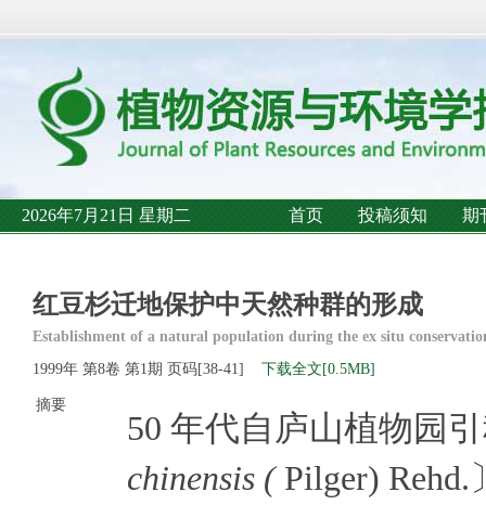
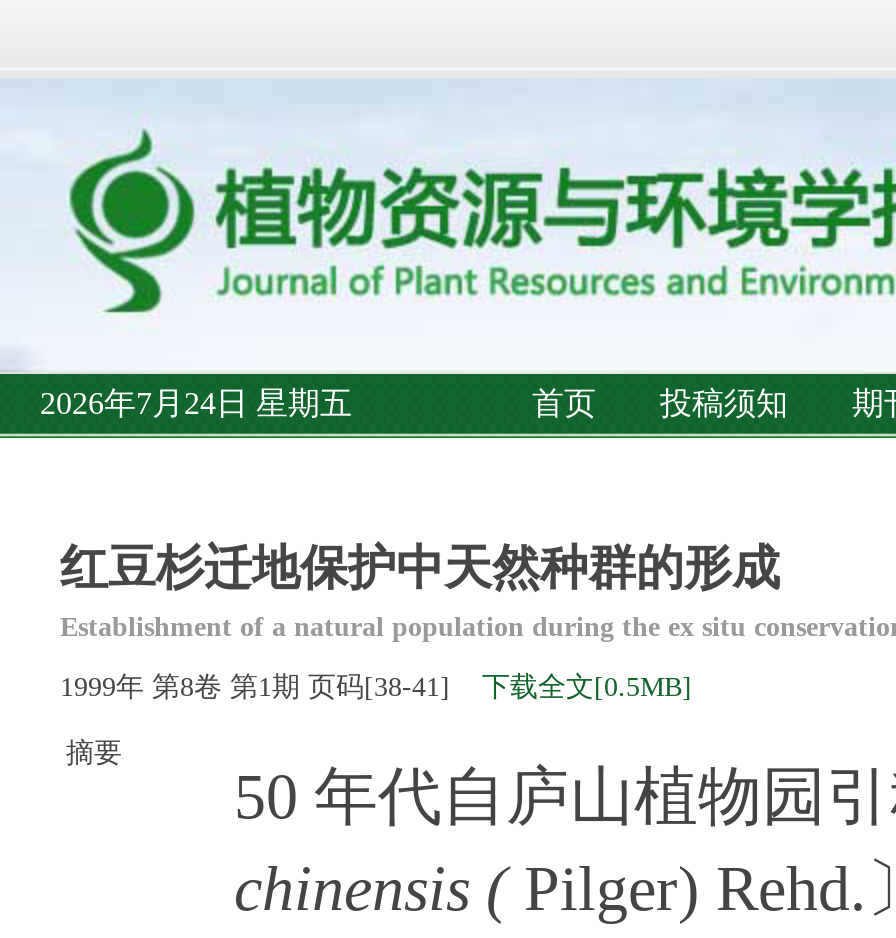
- 2026年7月21日 星期二
+ 2026年7月24日 星期五
